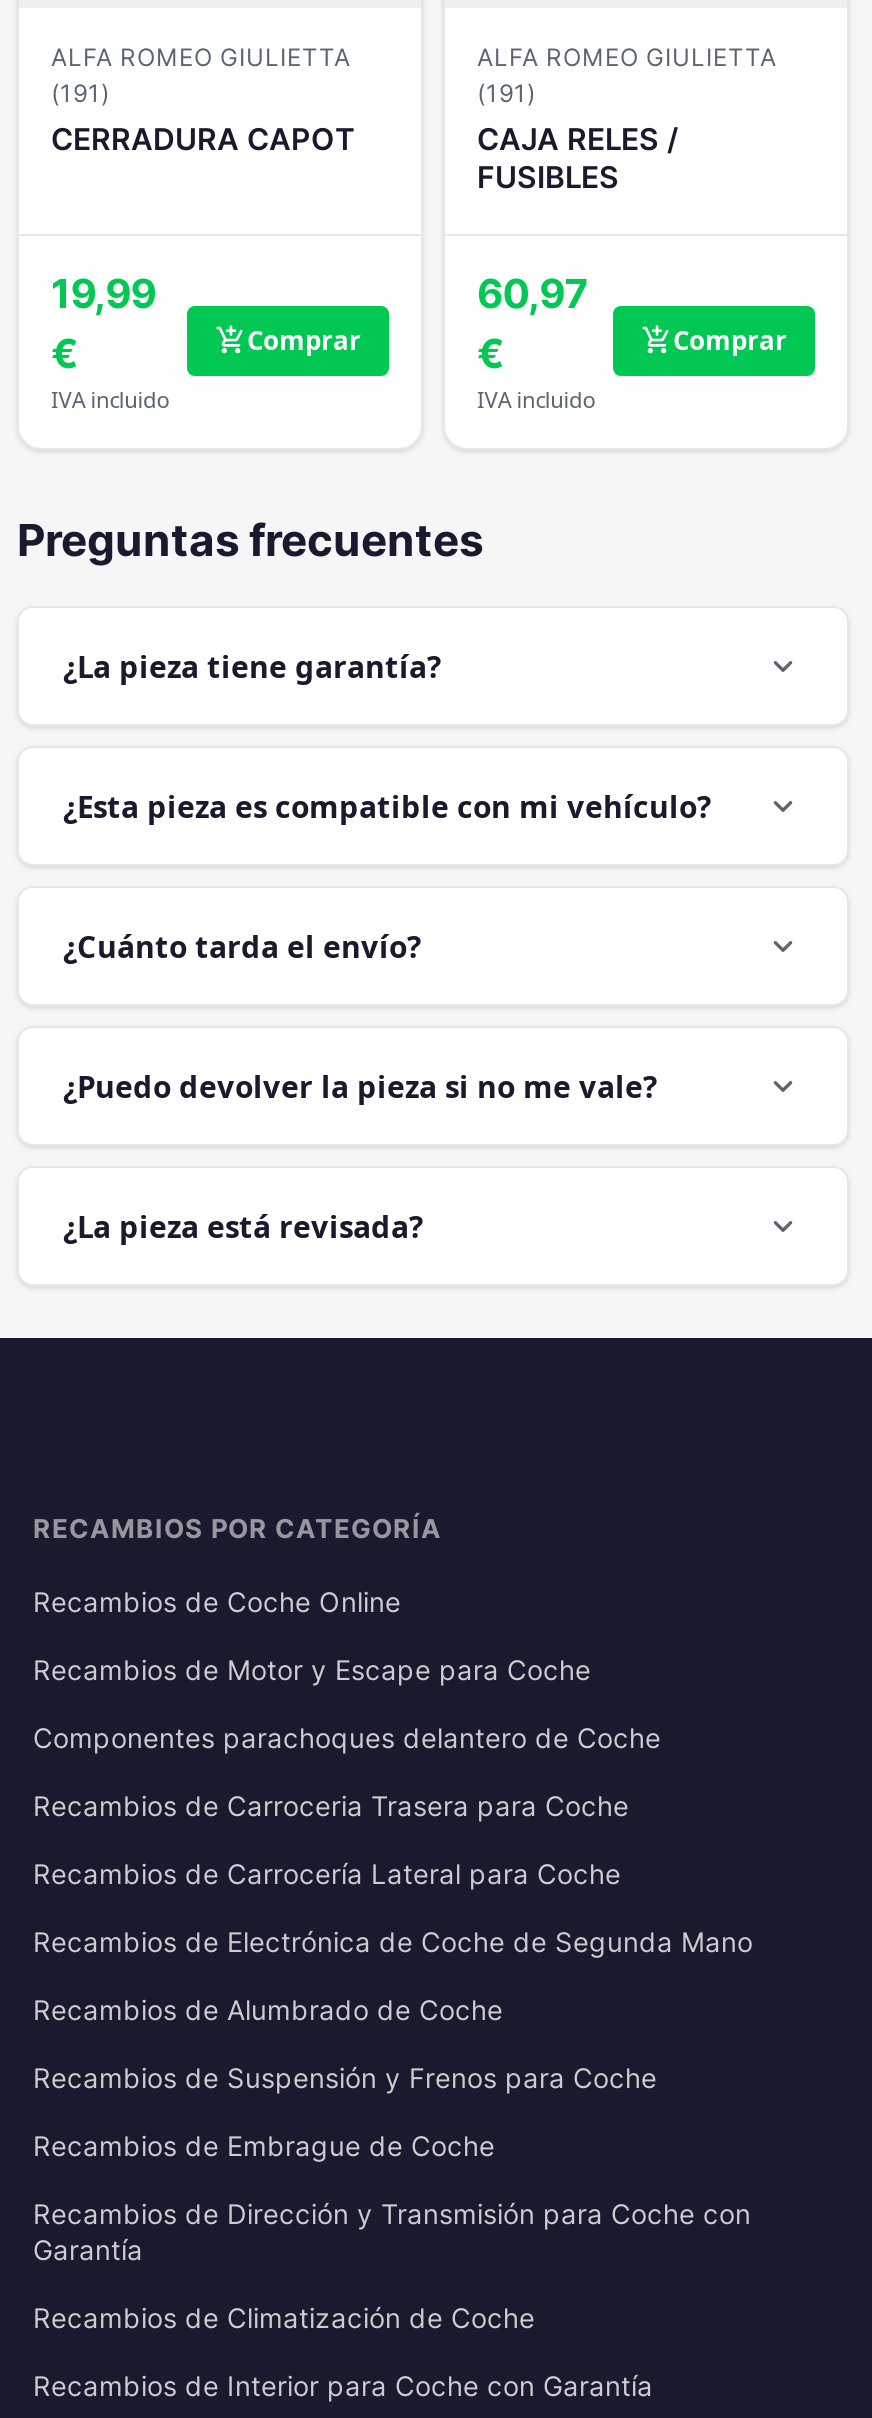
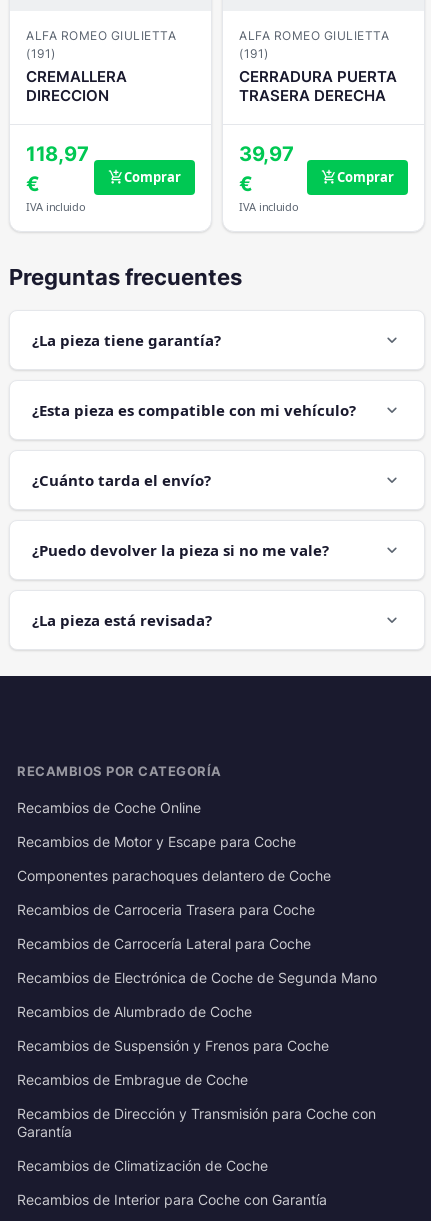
- CERRADURA CAPOT
+ CREMALLERA
+ DIRECCION

- CAJA RELES /
- FUSIBLES
+ CERRADURA PUERTA
+ TRASERA DERECHA

- 19,99
+ 118,97

- 60,97
+ 39,97
